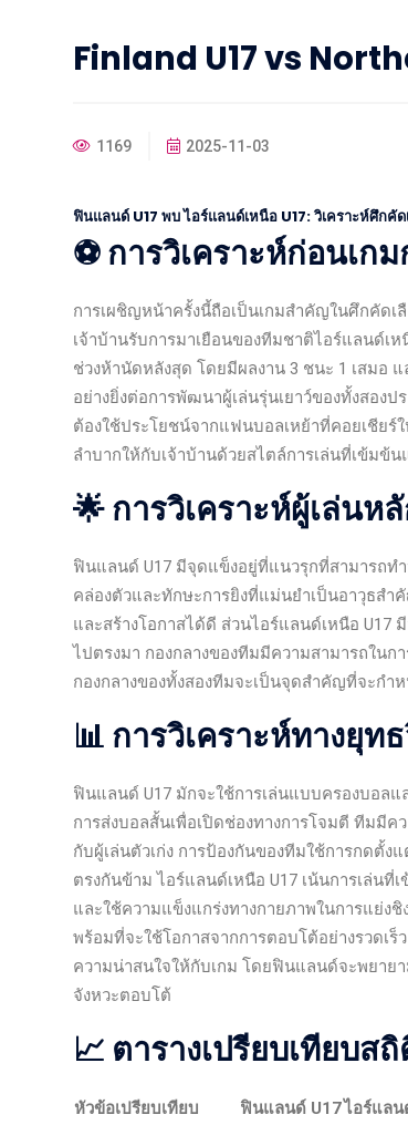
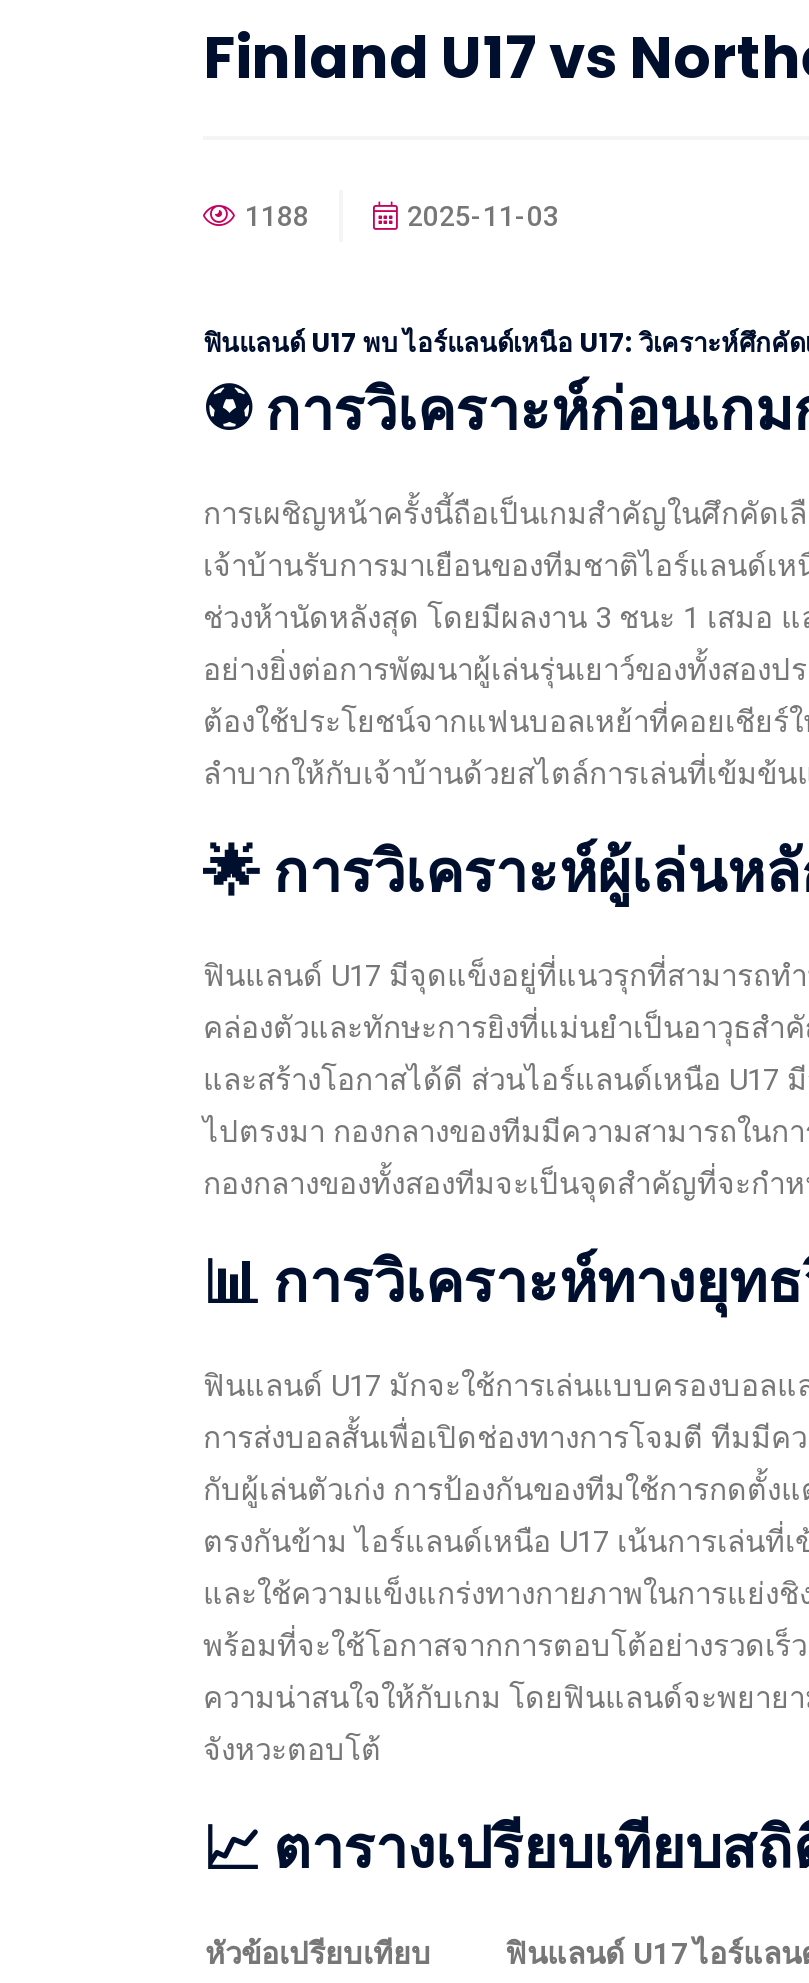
- 1169
+ 1188
